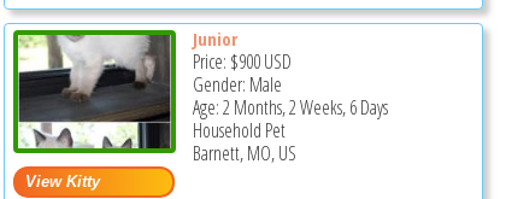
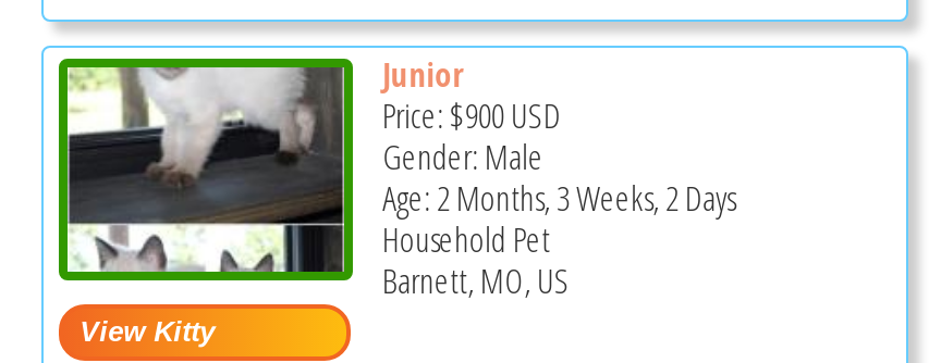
- Age: 2 Months, 2 Weeks, 6 Days
+ Age: 2 Months, 3 Weeks, 2 Days
